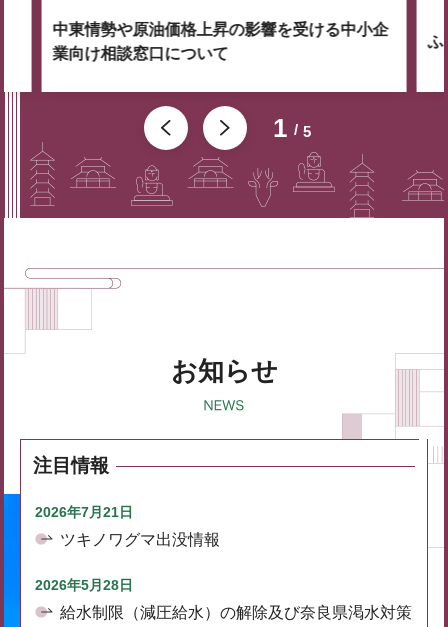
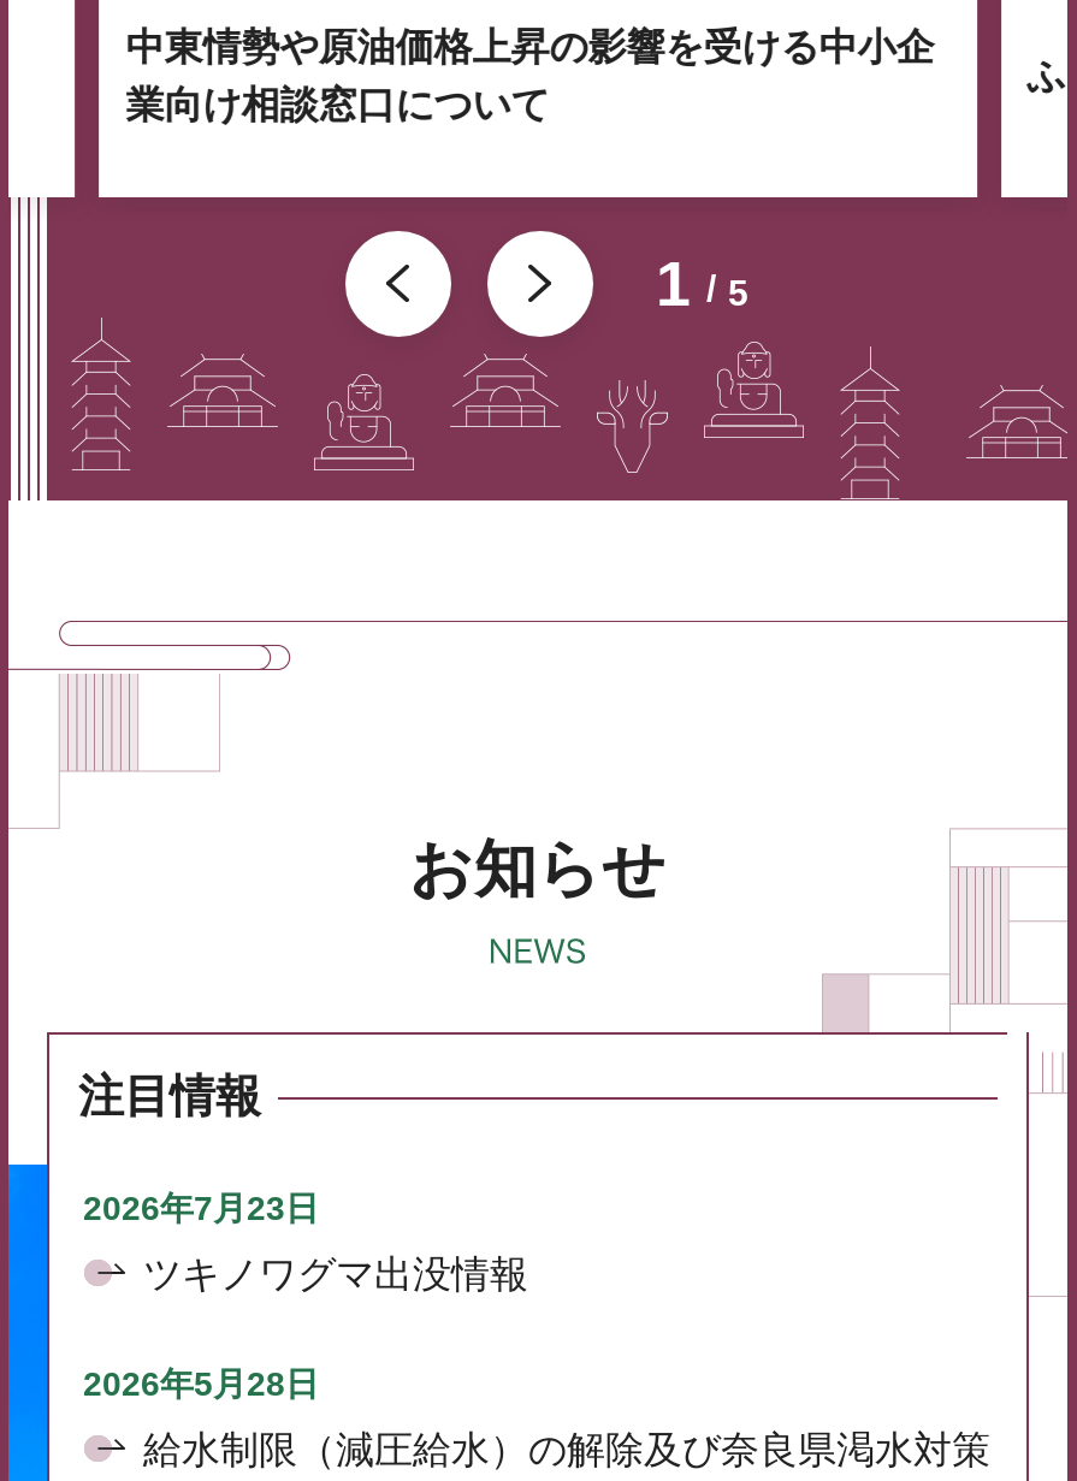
- 2026年7月21日
+ 2026年7月23日
